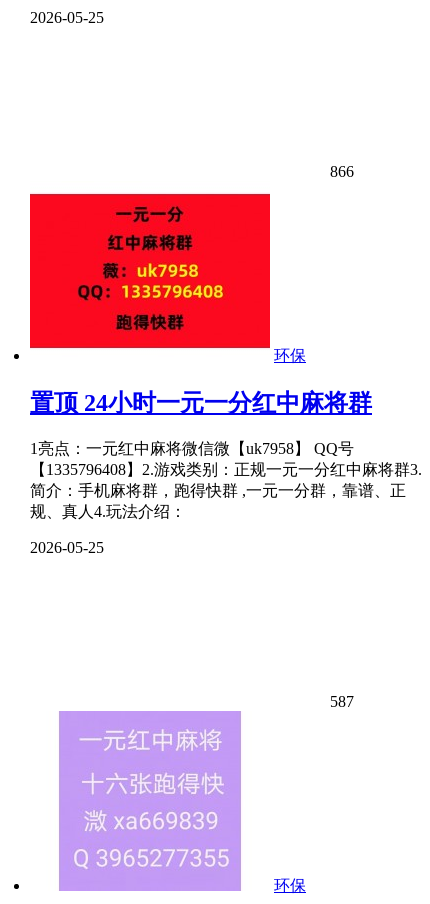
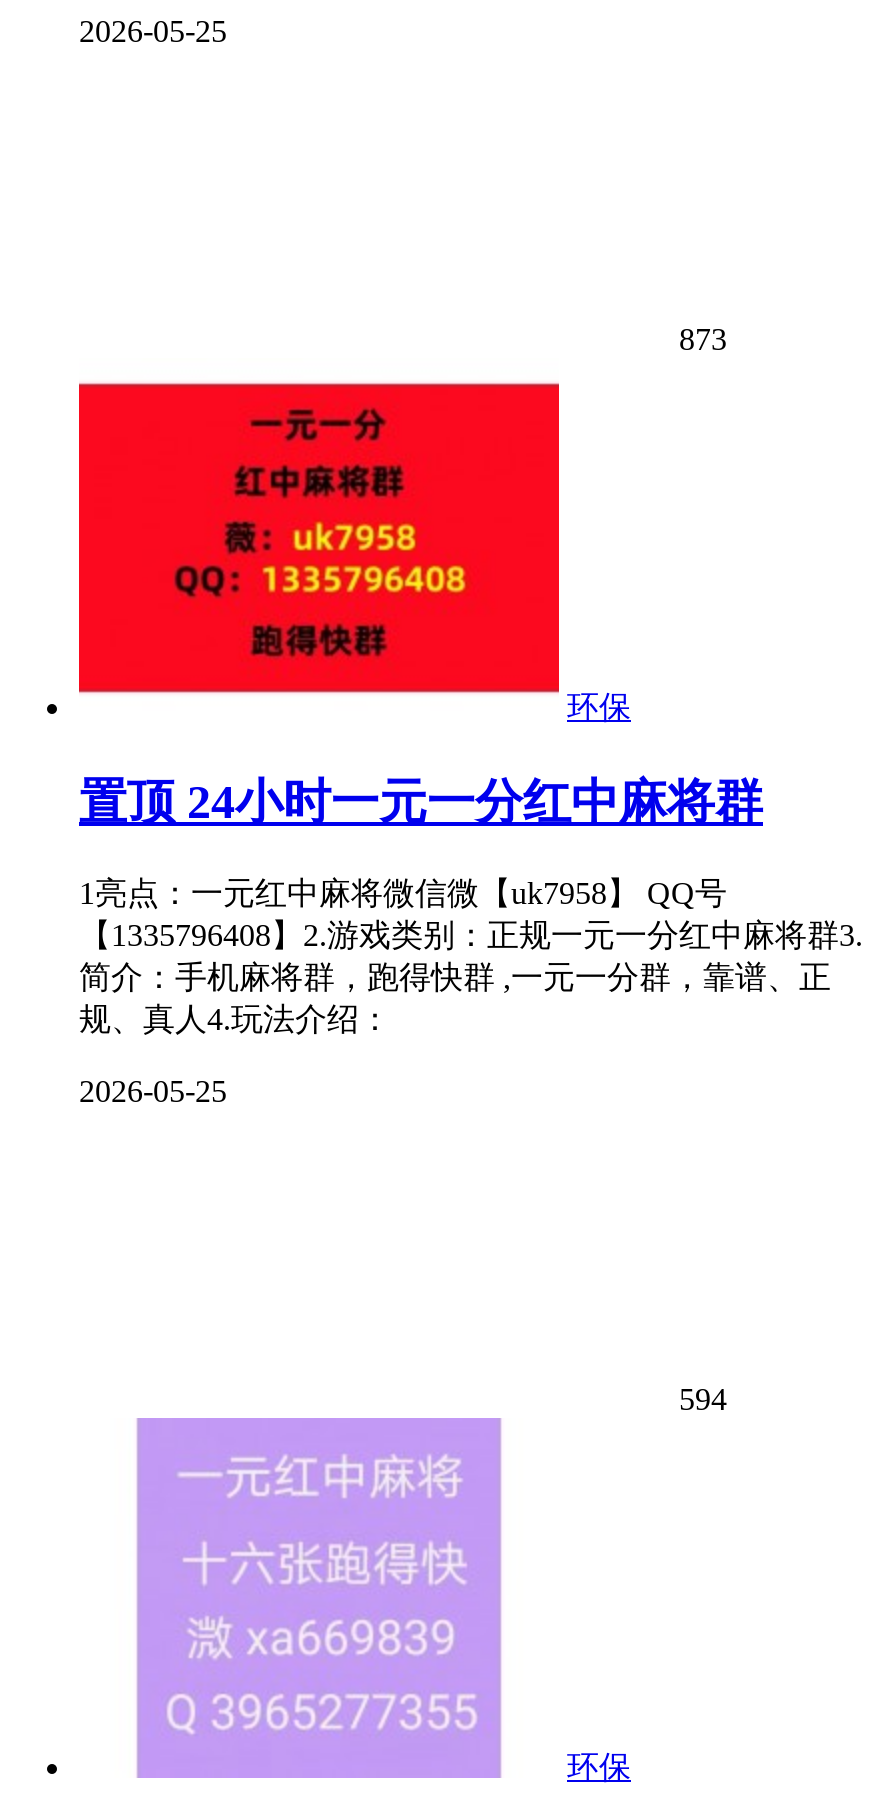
- 866
+ 873

- 587
+ 594
